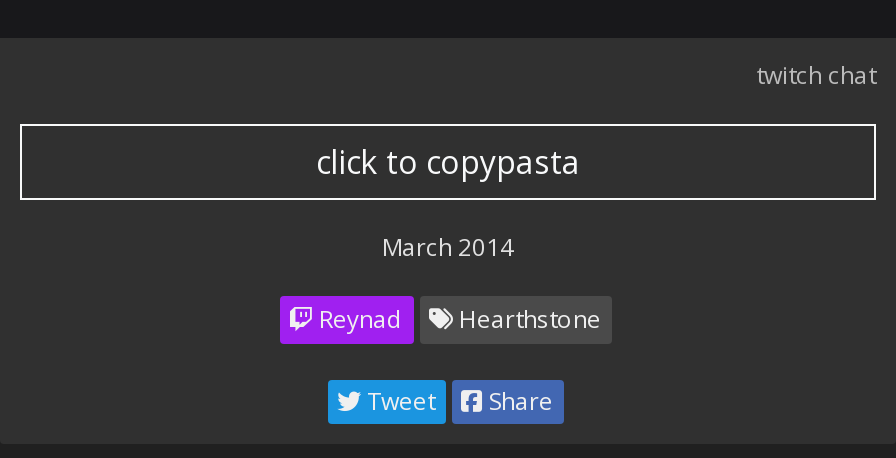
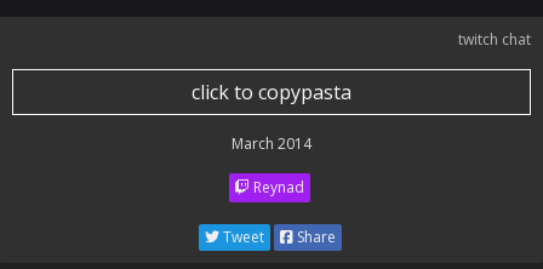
- Hearthstone
